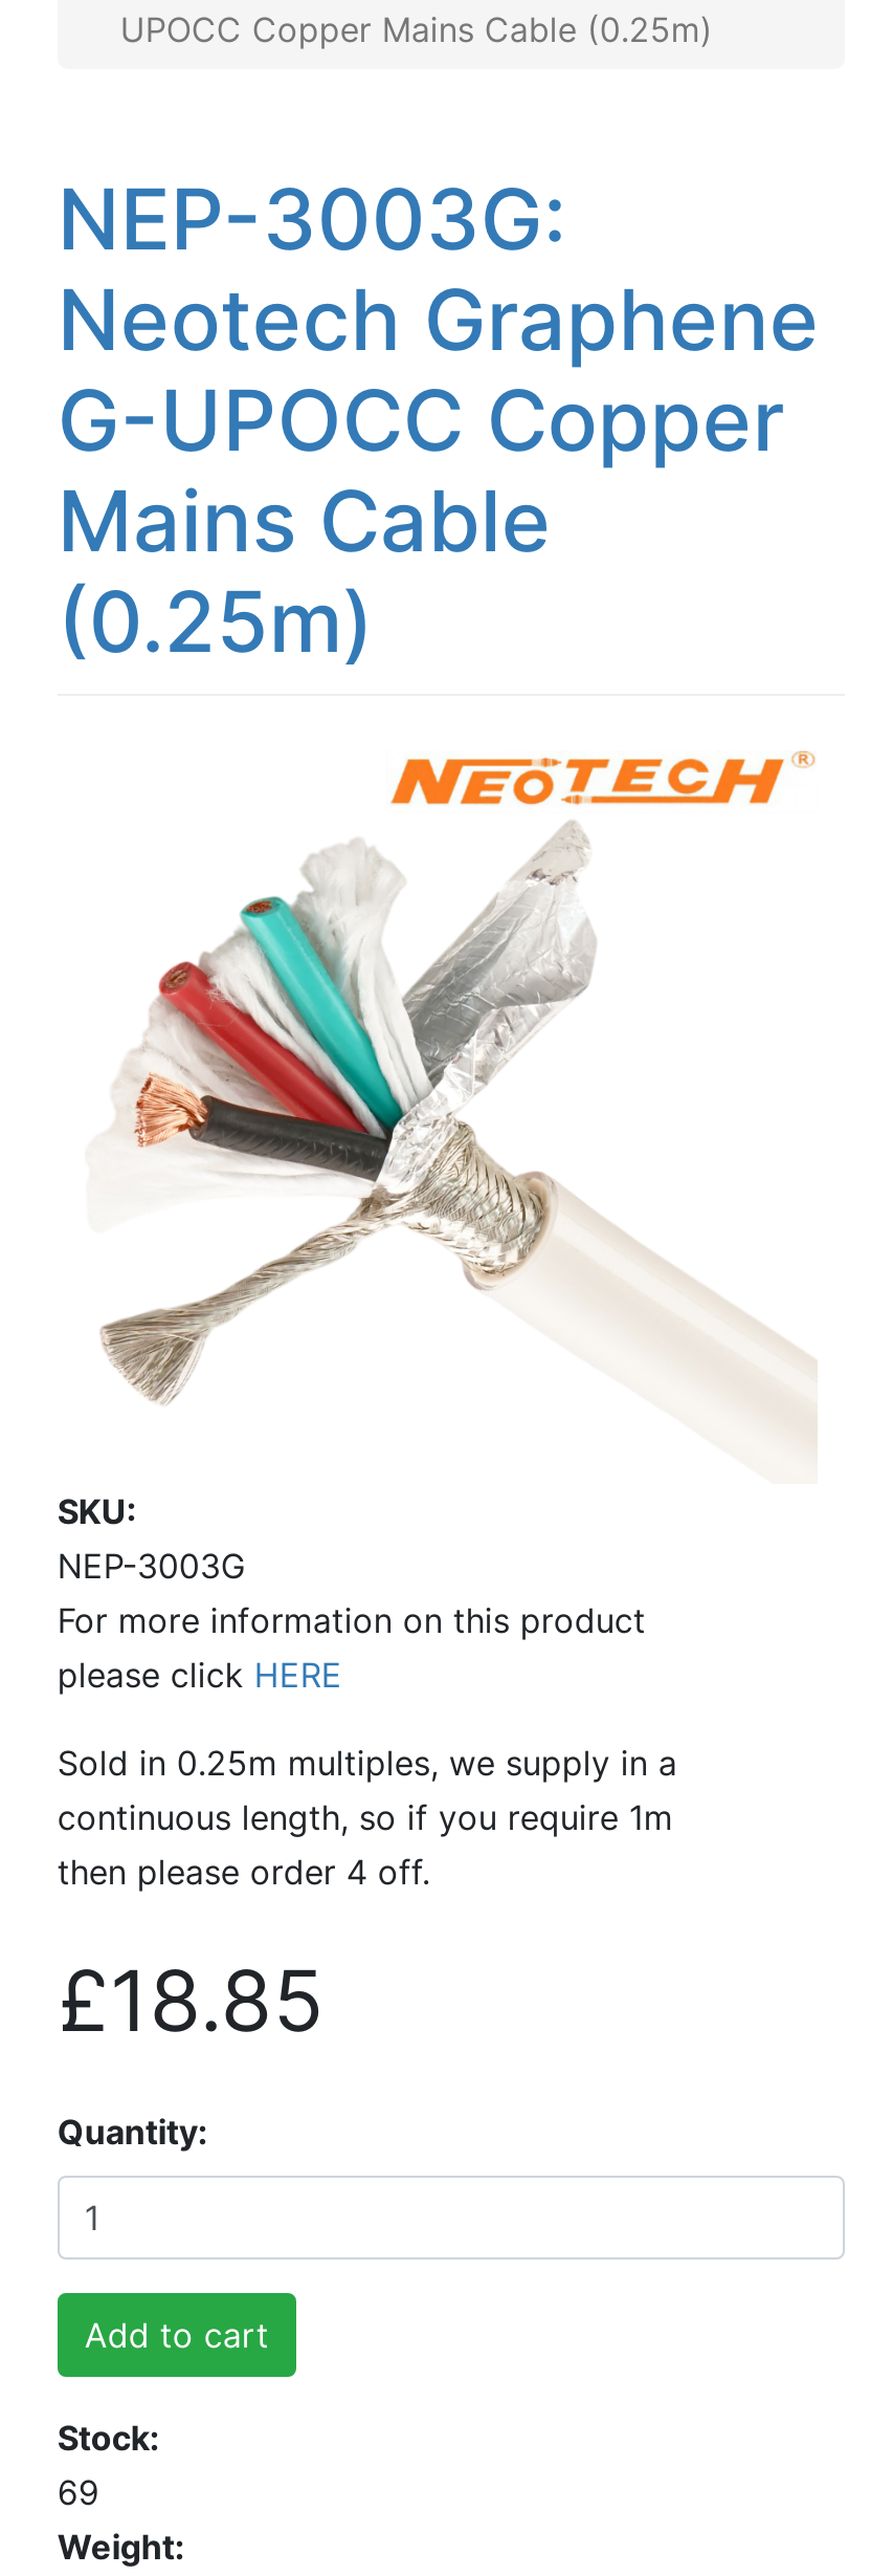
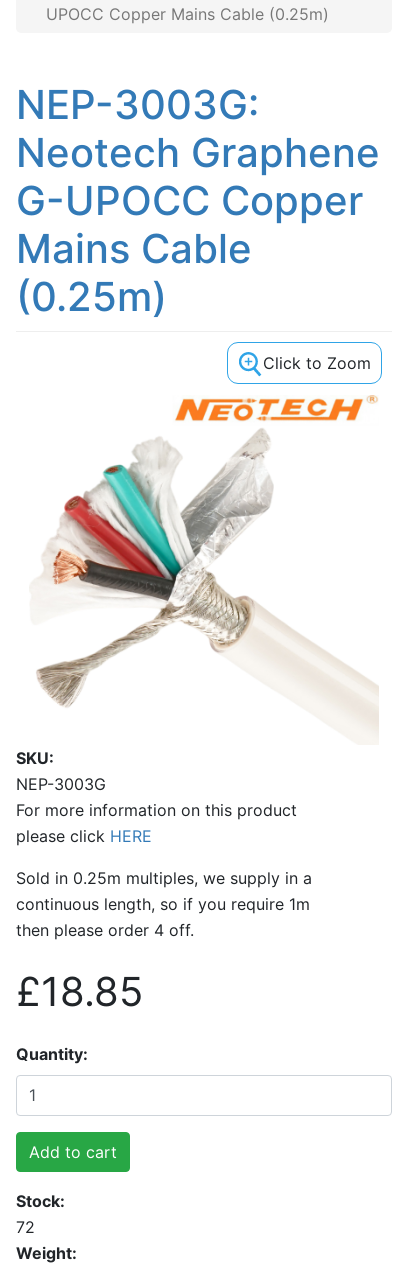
+ Click to Zoom

- 69
+ 72
